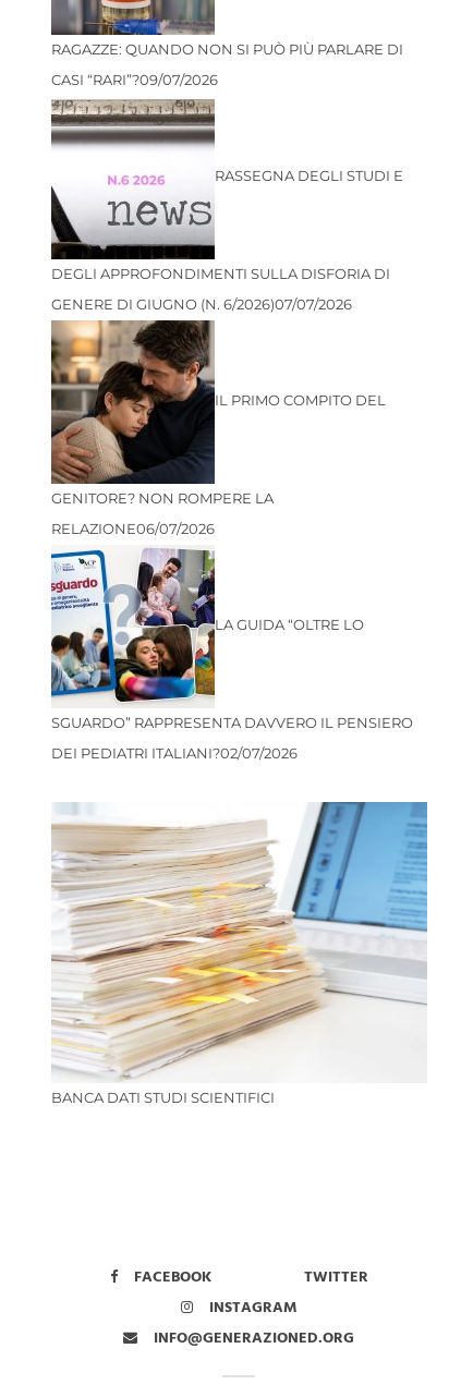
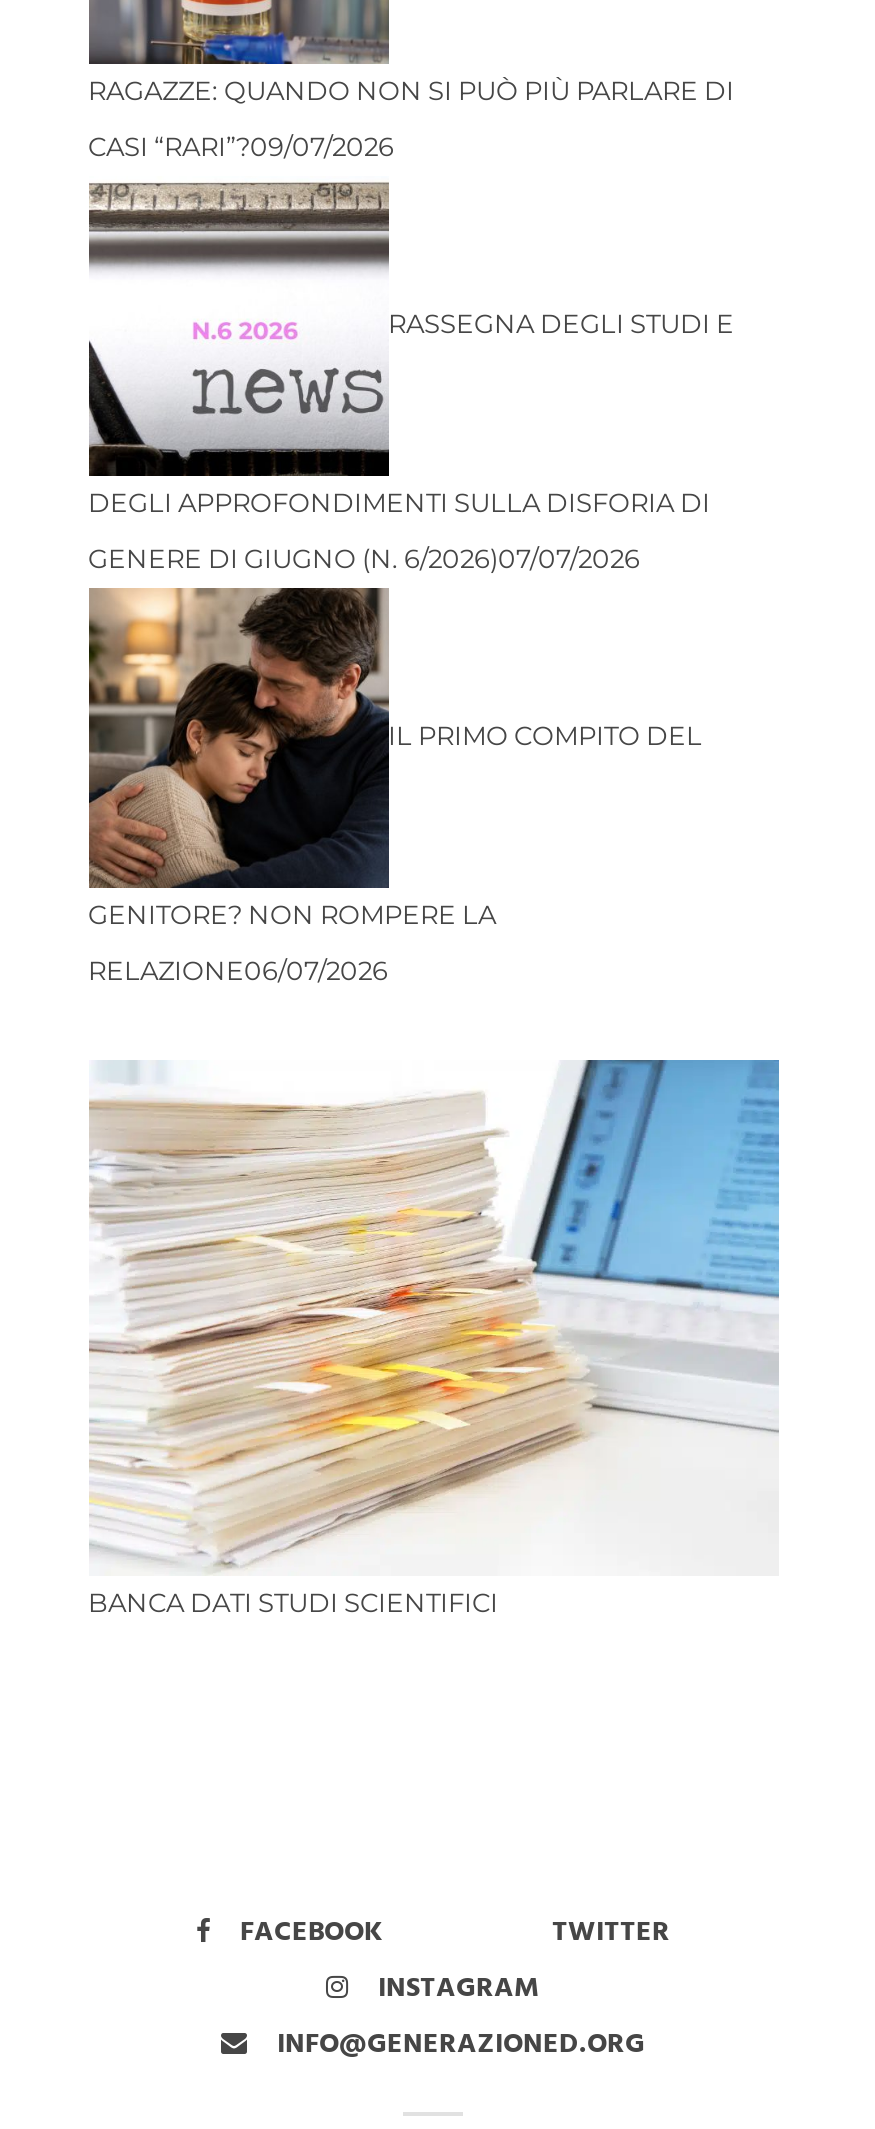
- [image]
- LA GUIDA “OLTRE LO

- SGUARDO” RAPPRESENTA DAVVERO IL PENSIERO
- DEI PEDIATRI ITALIANI?02/07/2026
